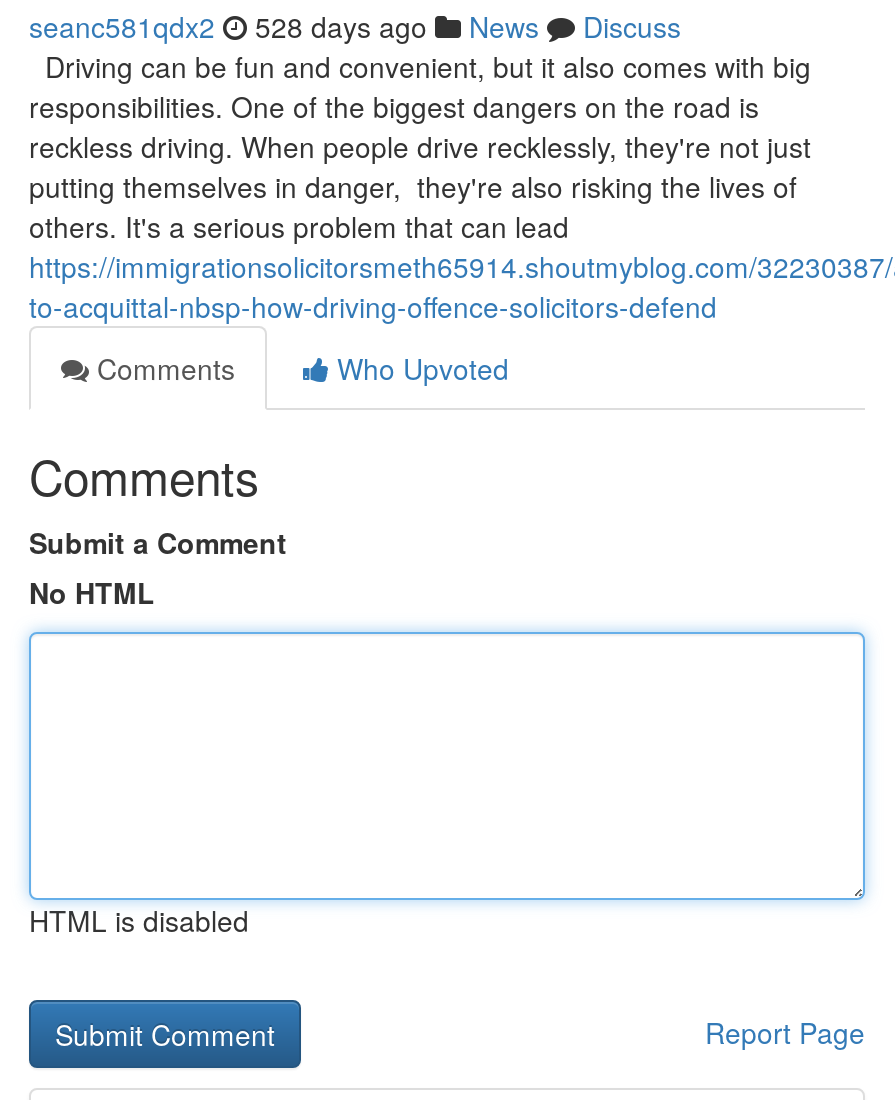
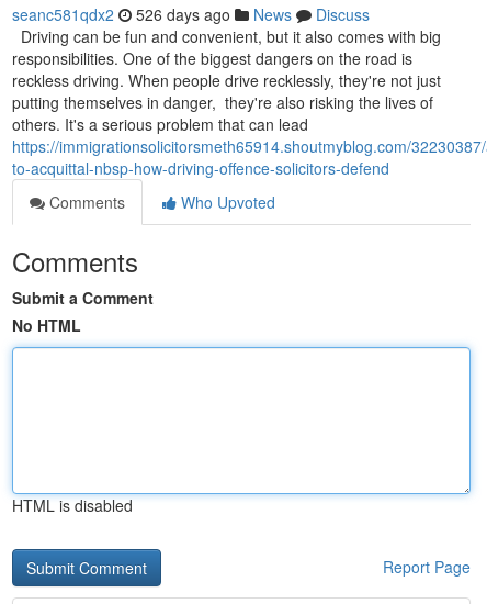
- seanc581qdx2 528 days ago News Discuss
+ seanc581qdx2 526 days ago News Discuss
